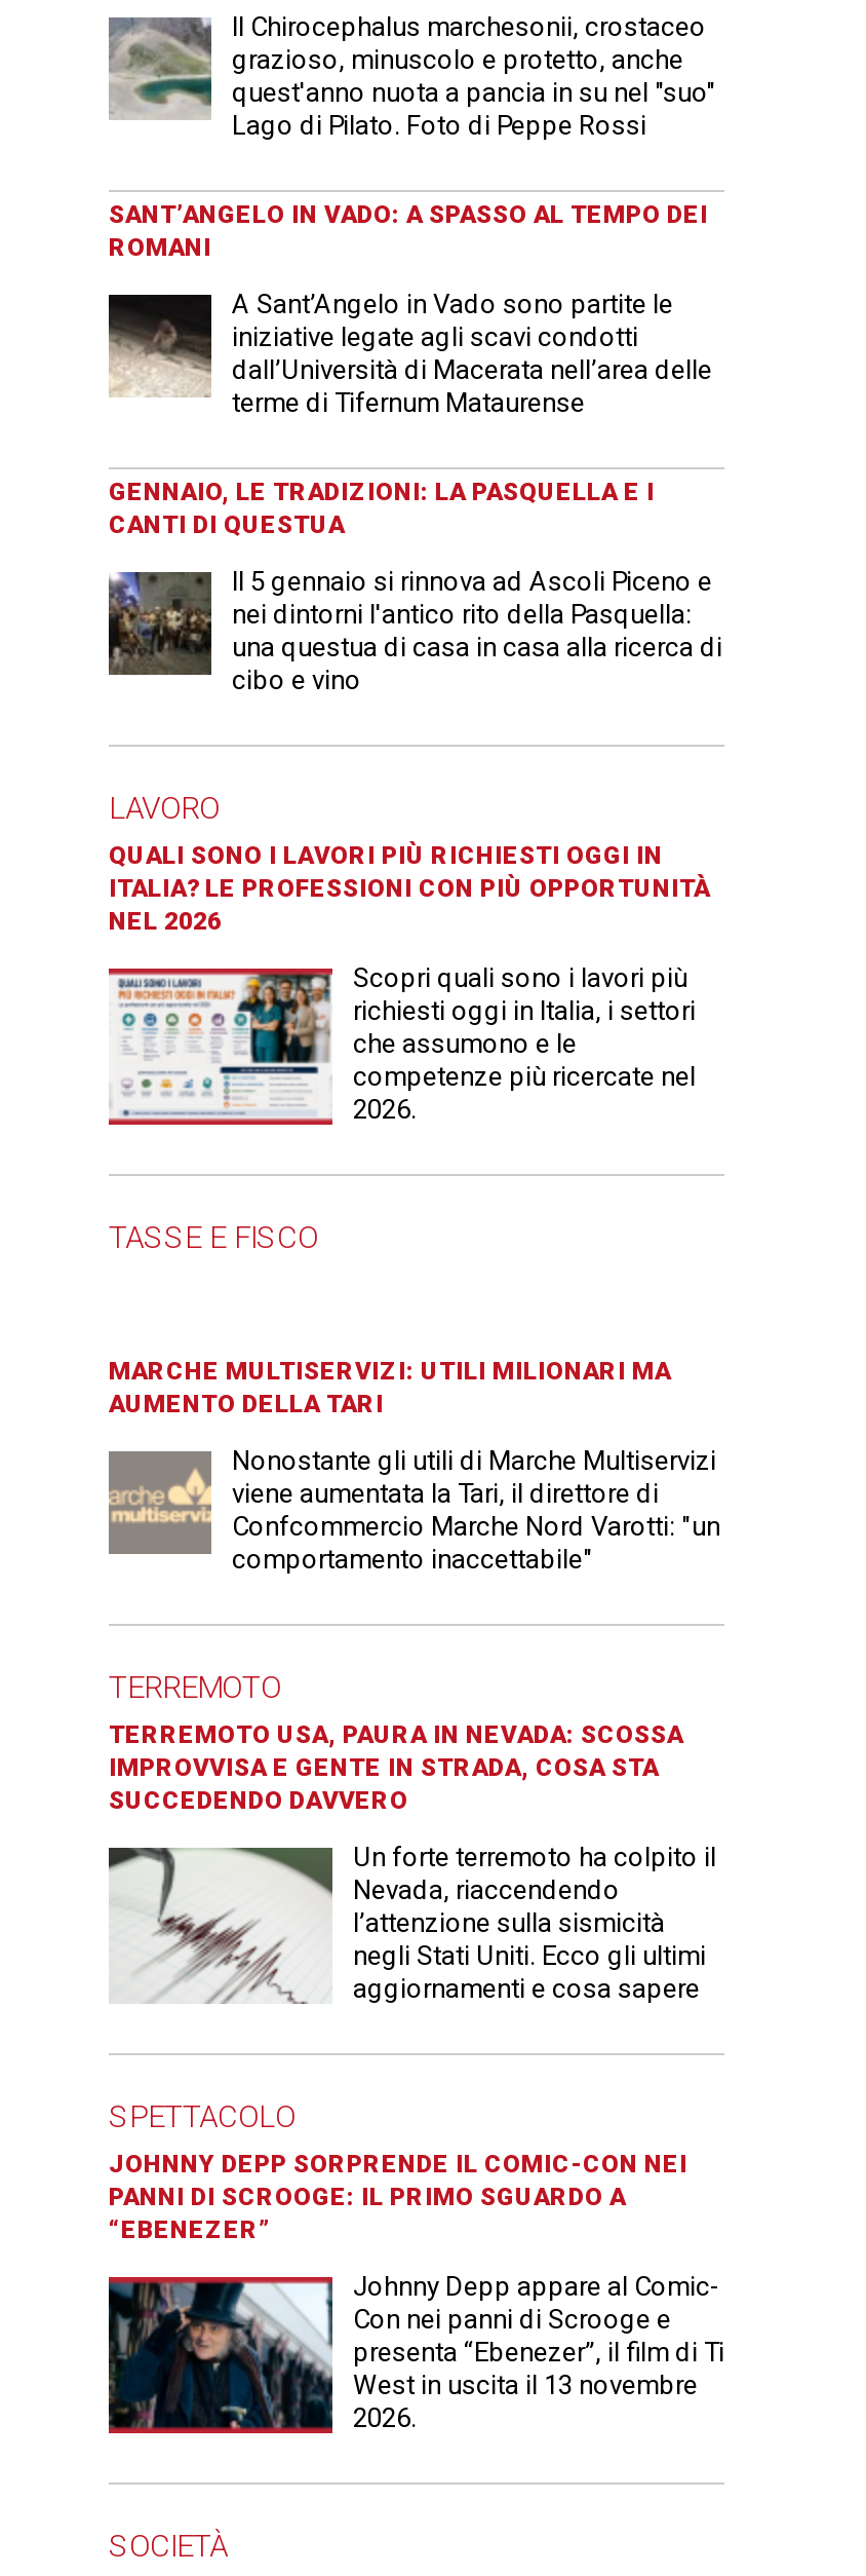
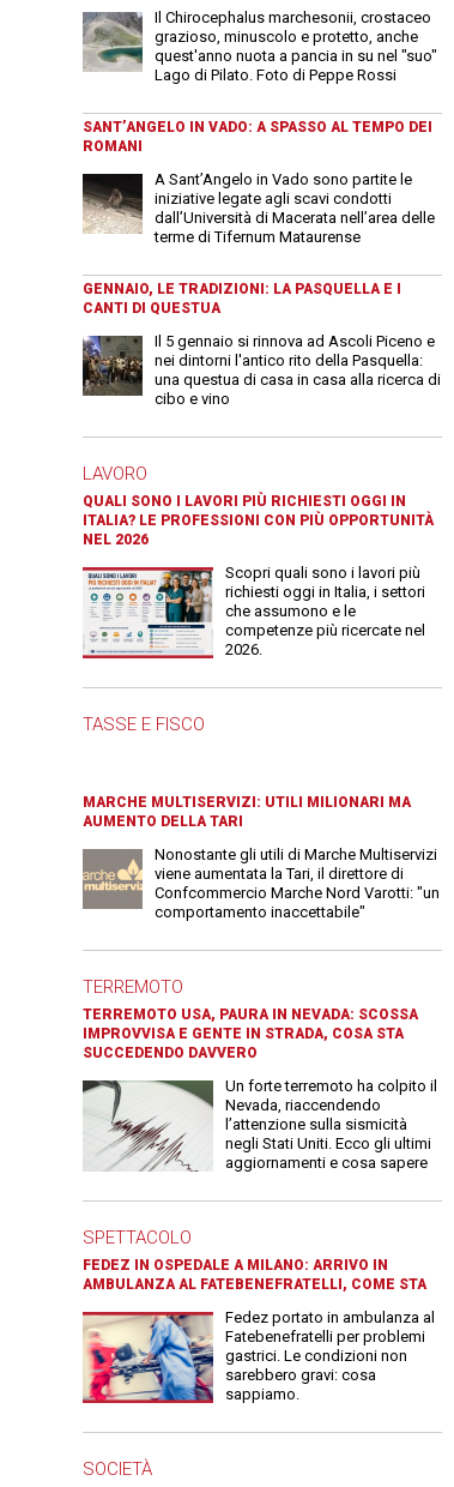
- JOHNNY DEPP SORPRENDE IL COMIC-CON NEI
- PANNI DI SCROOGE: IL PRIMO SGUARDO A
- “EBENEZER”
+ FEDEZ IN OSPEDALE A MILANO: ARRIVO IN
+ AMBULANZA AL FATEBENEFRATELLI, COME STA

- [image]
- Johnny Depp appare al Comic-
- Con nei panni di Scrooge e
- presenta “Ebenezer”, il film di Ti
- West in uscita il 13 novembre
- 2026.
+ [image]
+ Fedez portato in ambulanza al
+ Fatebenefratelli per problemi
+ gastrici. Le condizioni non
+ sarebbero gravi: cosa
+ sappiamo.
